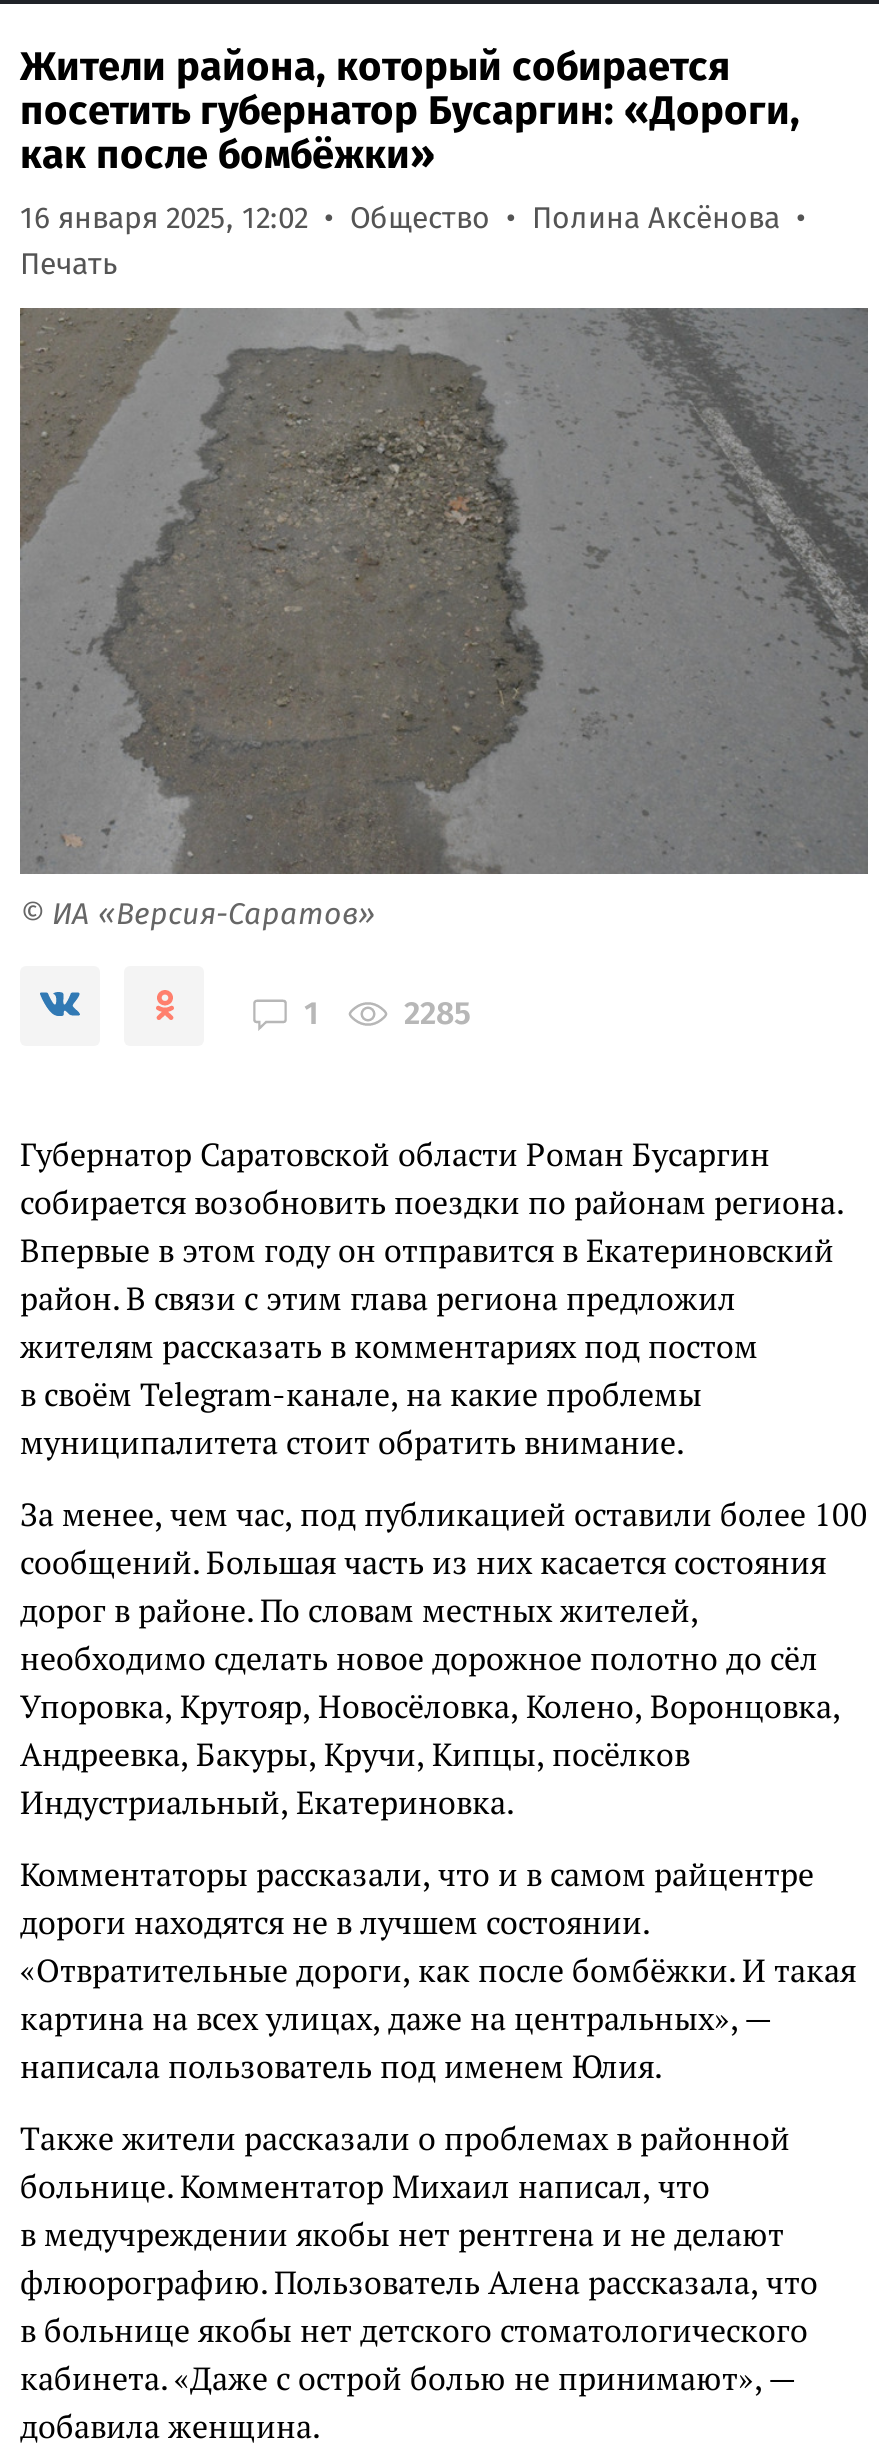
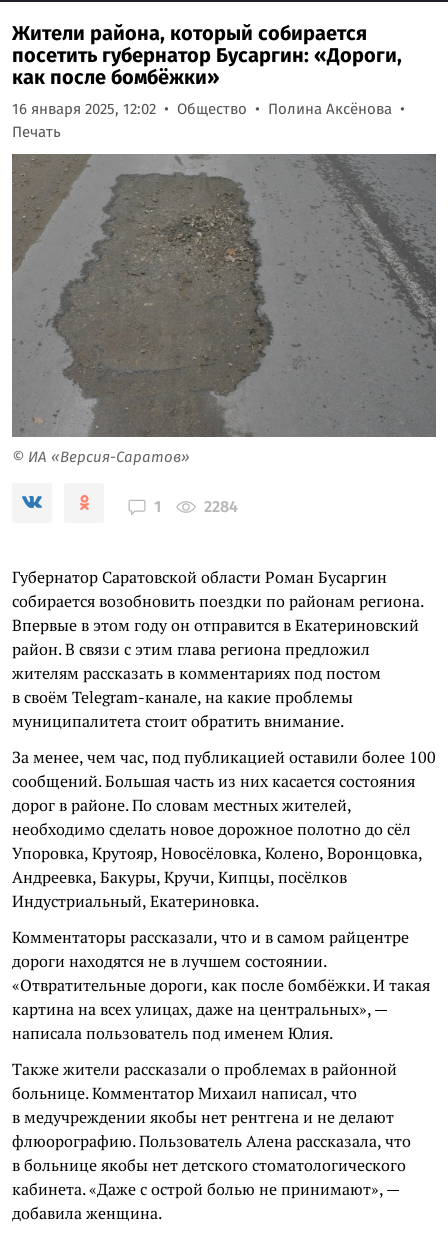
- 2285
+ 2284
